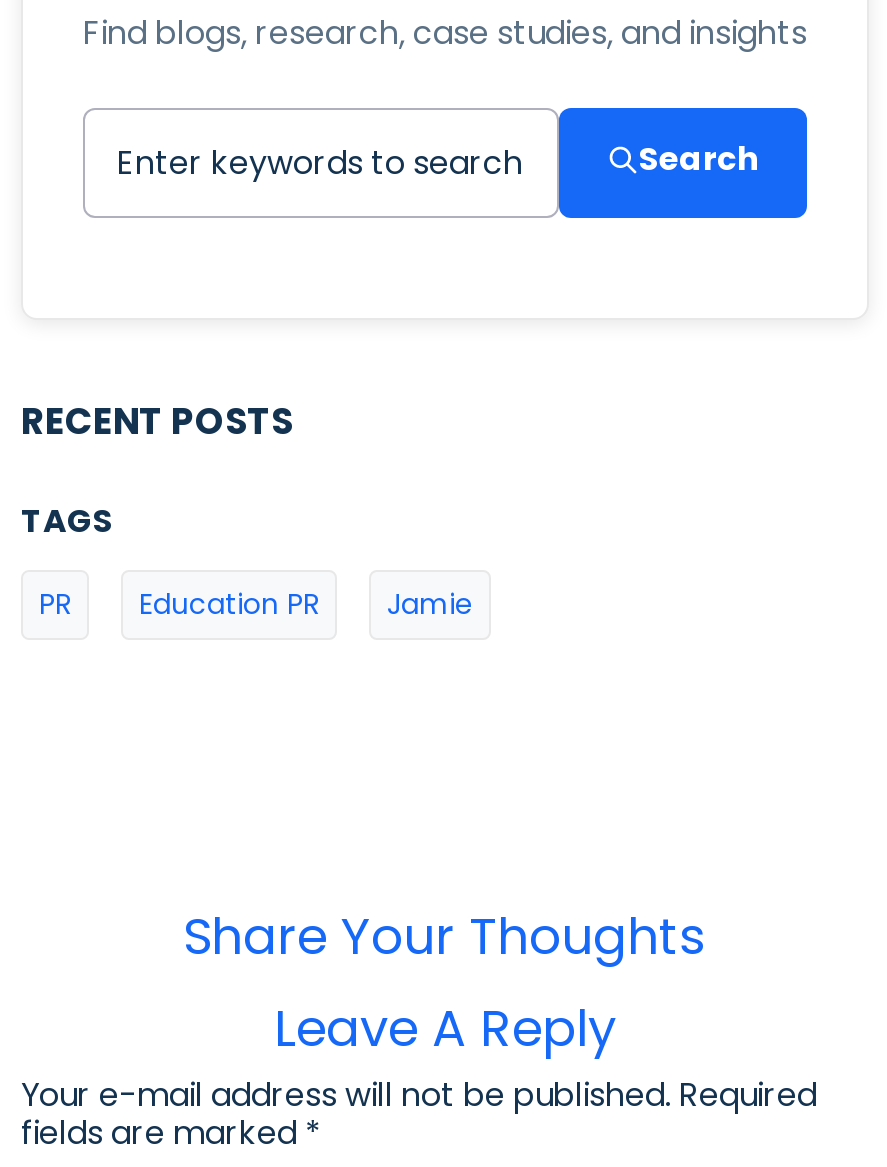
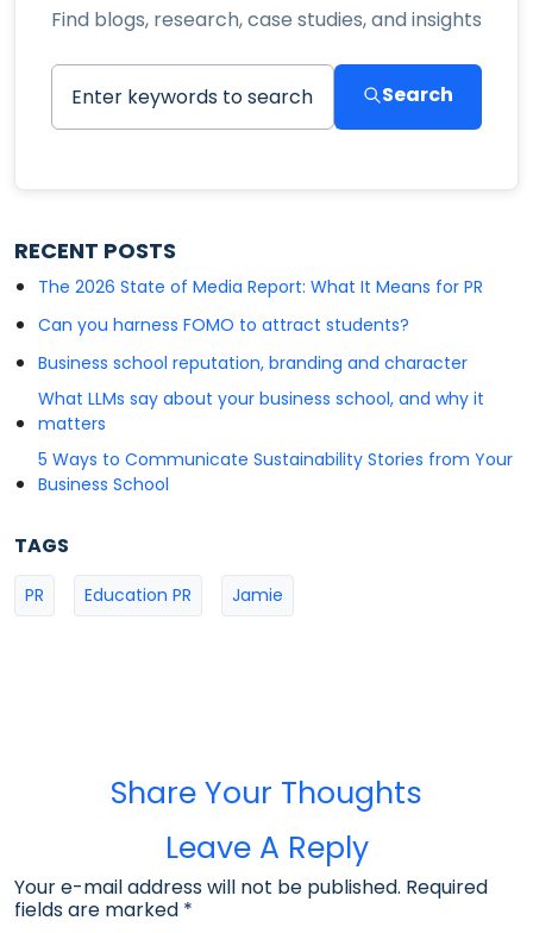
+ The 2026 State of Media Report: What It Means for PR
+ Can you harness FOMO to attract students?
+ Business school reputation, branding and character
+ What LLMs say about your business school, and why it
+ matters
+ 5 Ways to Communicate Sustainability Stories from Your
+ Business School
